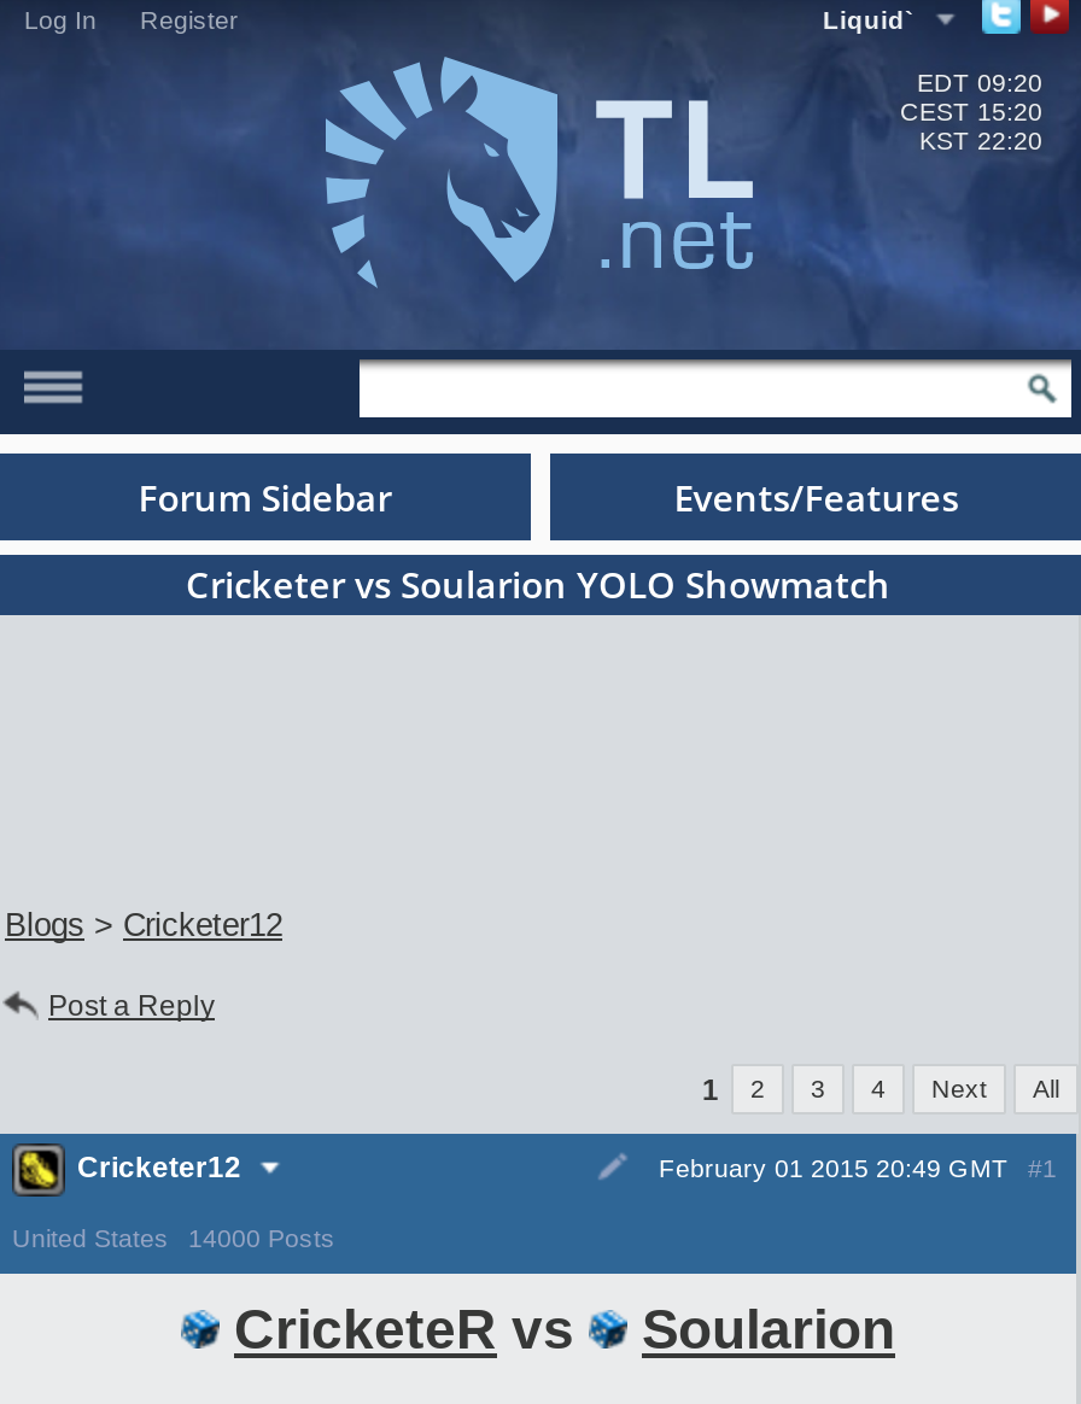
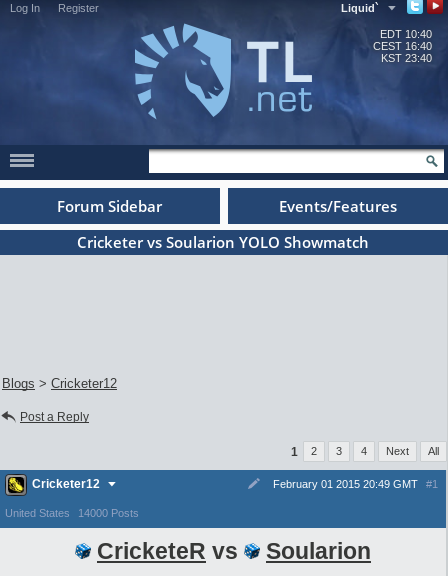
- EDT 09:20
+ EDT 10:40

- CEST 15:20
+ CEST 16:40

- KST 22:20
+ KST 23:40
